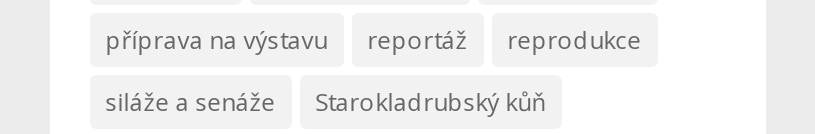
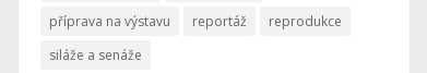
- Starokladrubský kůň
